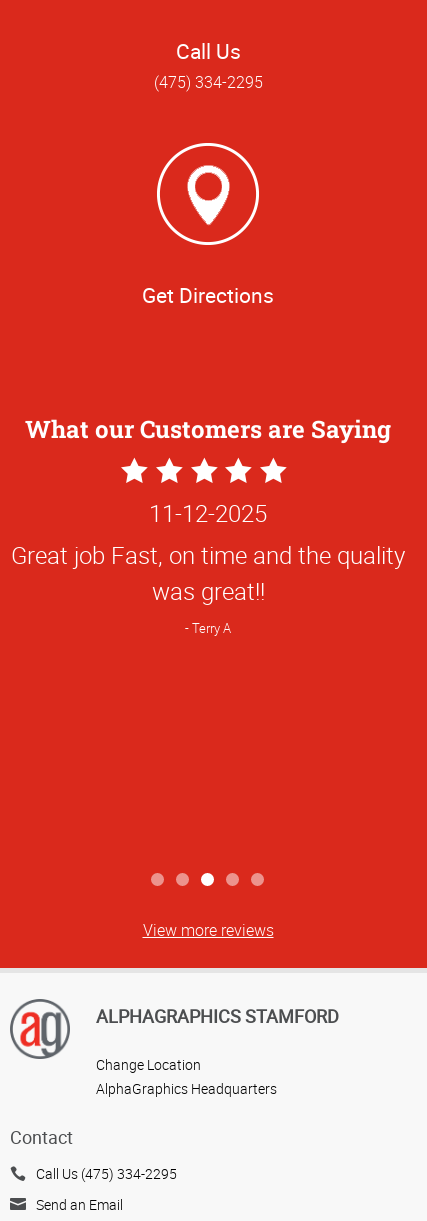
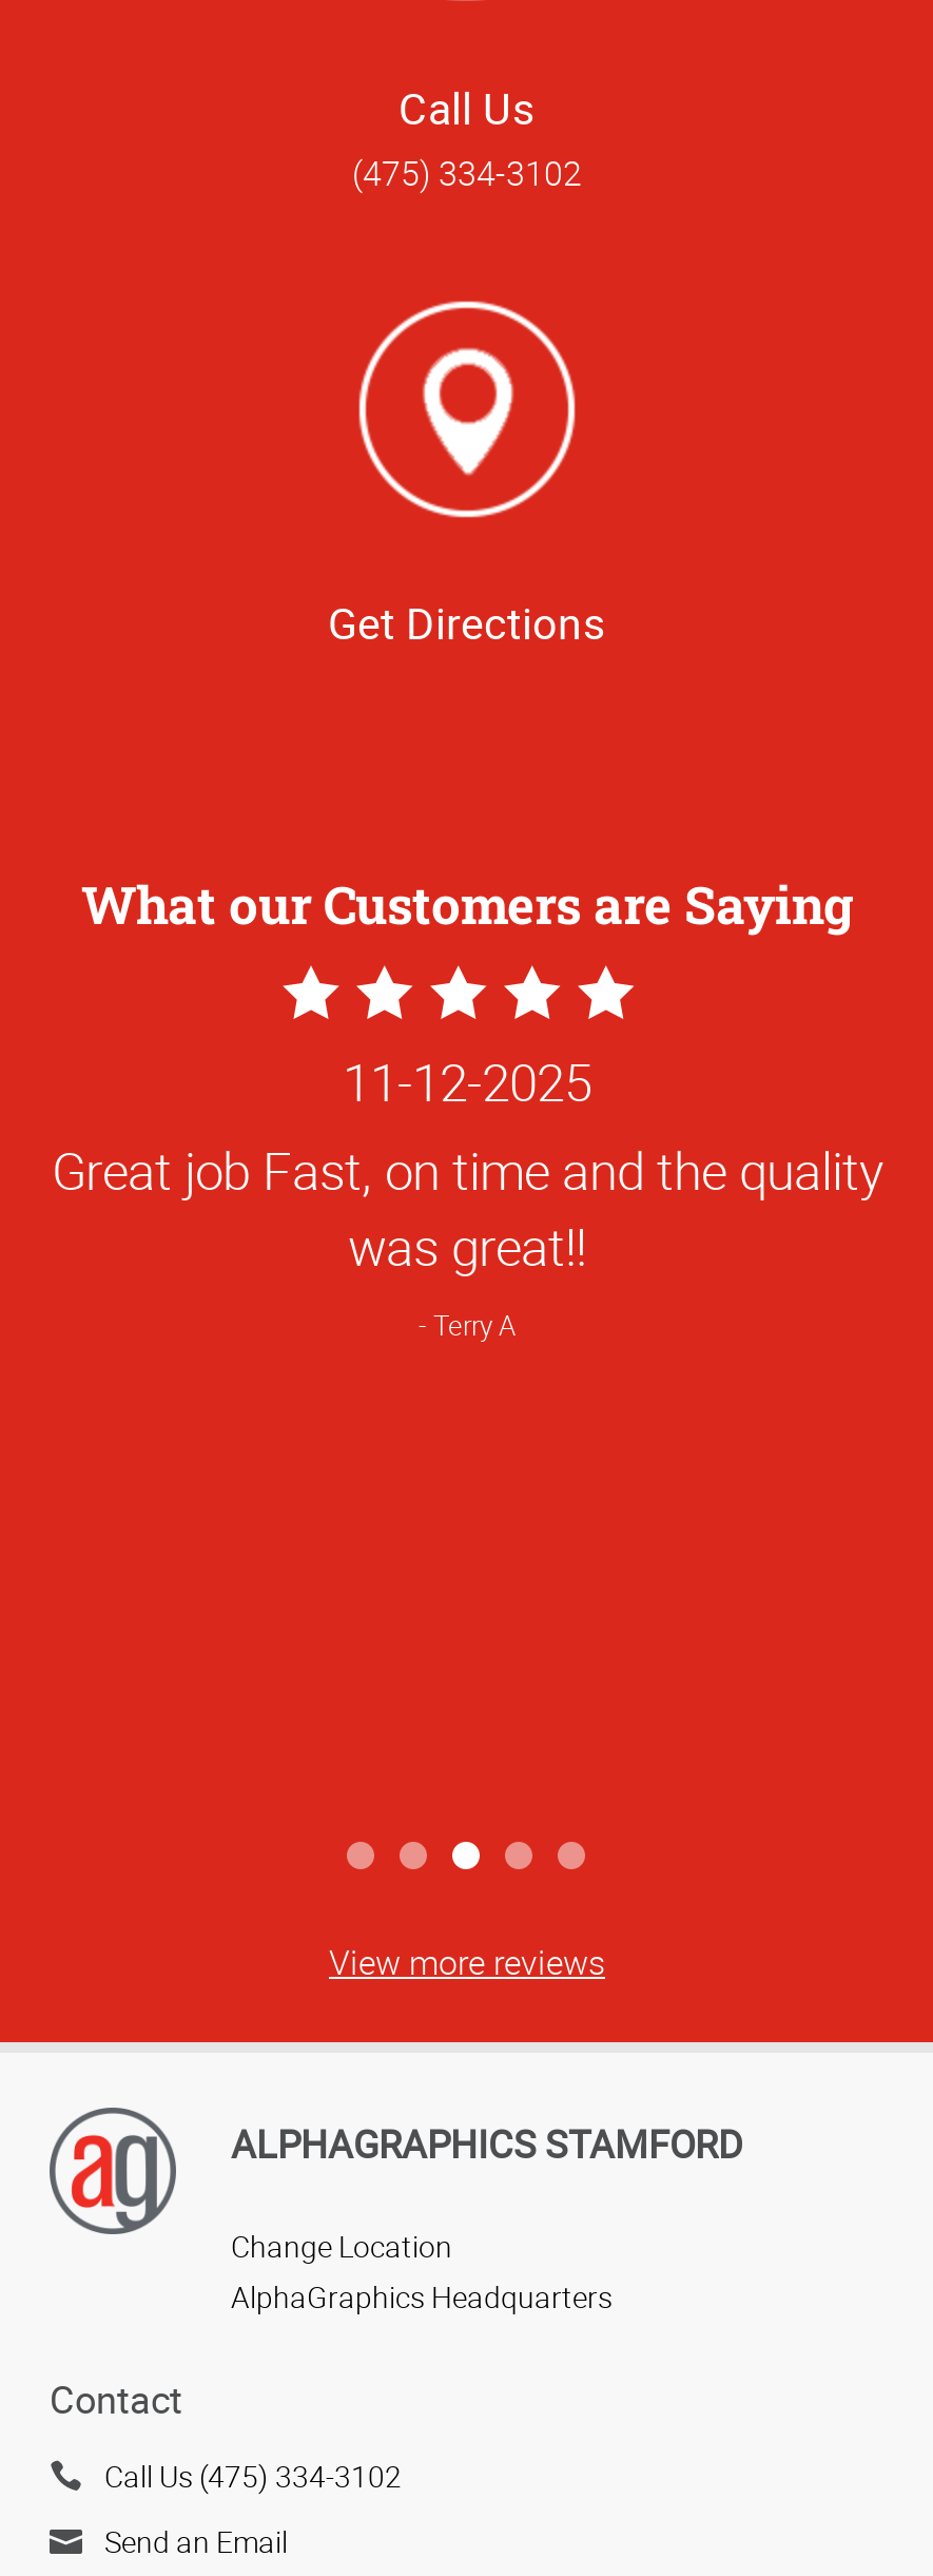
- (475) 334-2295
+ (475) 334-3102

- Call Us (475) 334-2295
+ Call Us (475) 334-3102
